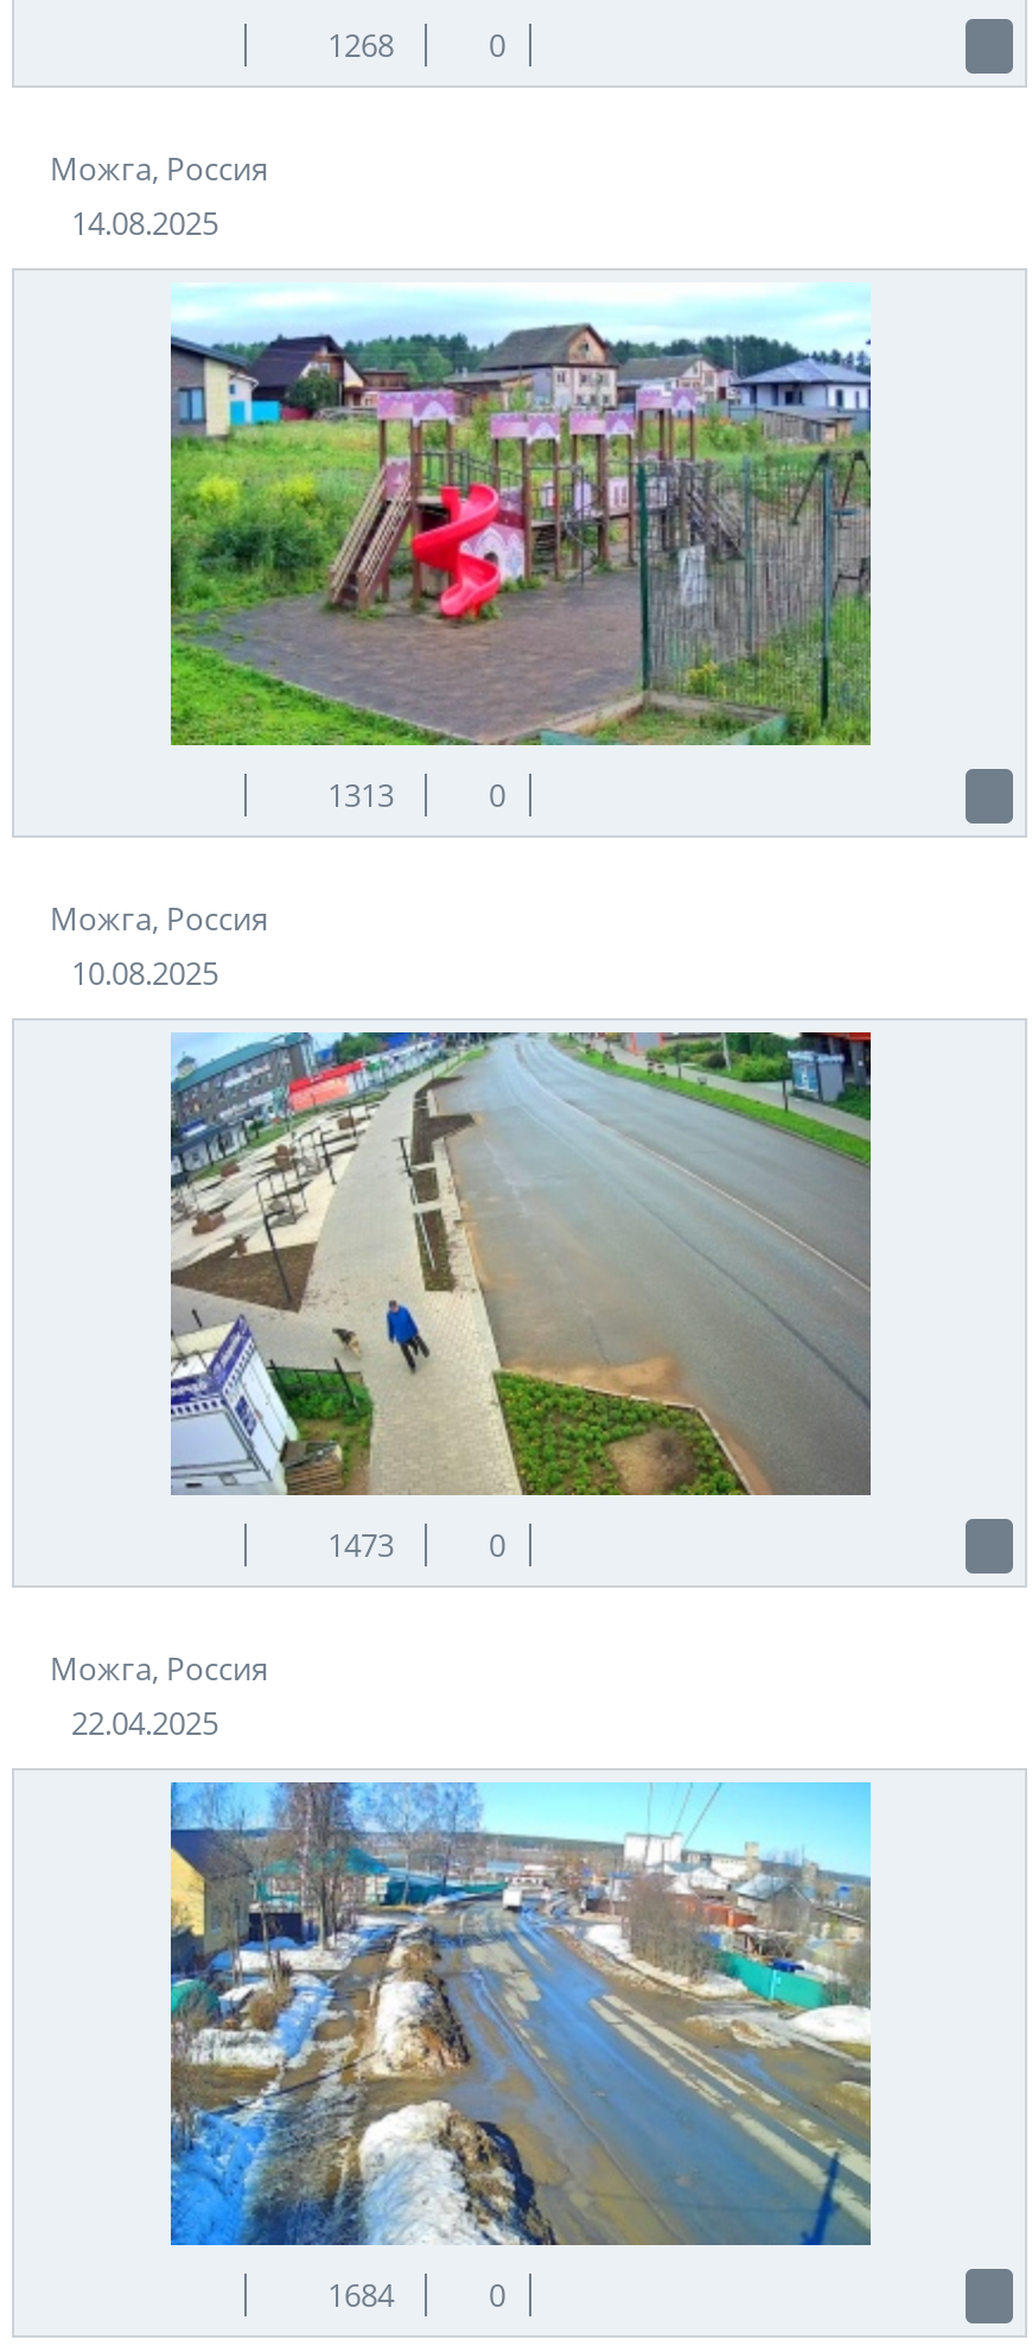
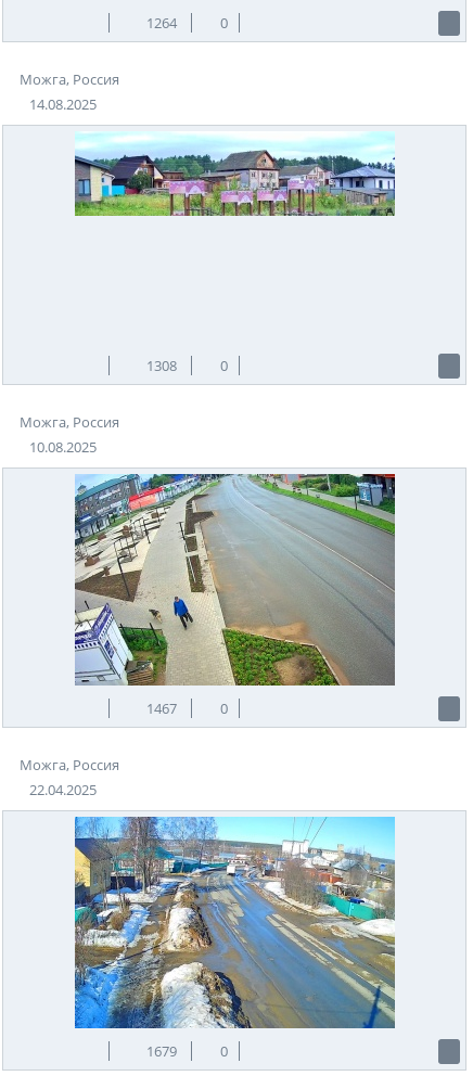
- 1268
+ 1264

- [image]

- 1313
+ 1308

- 1473
+ 1467

- 1684
+ 1679
